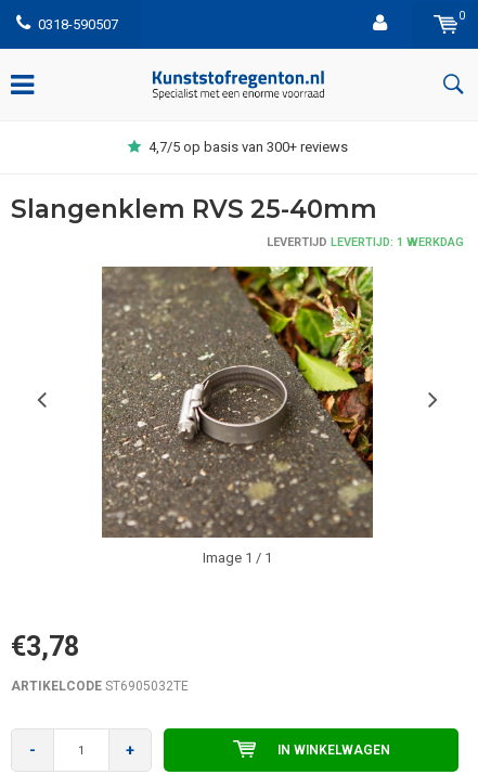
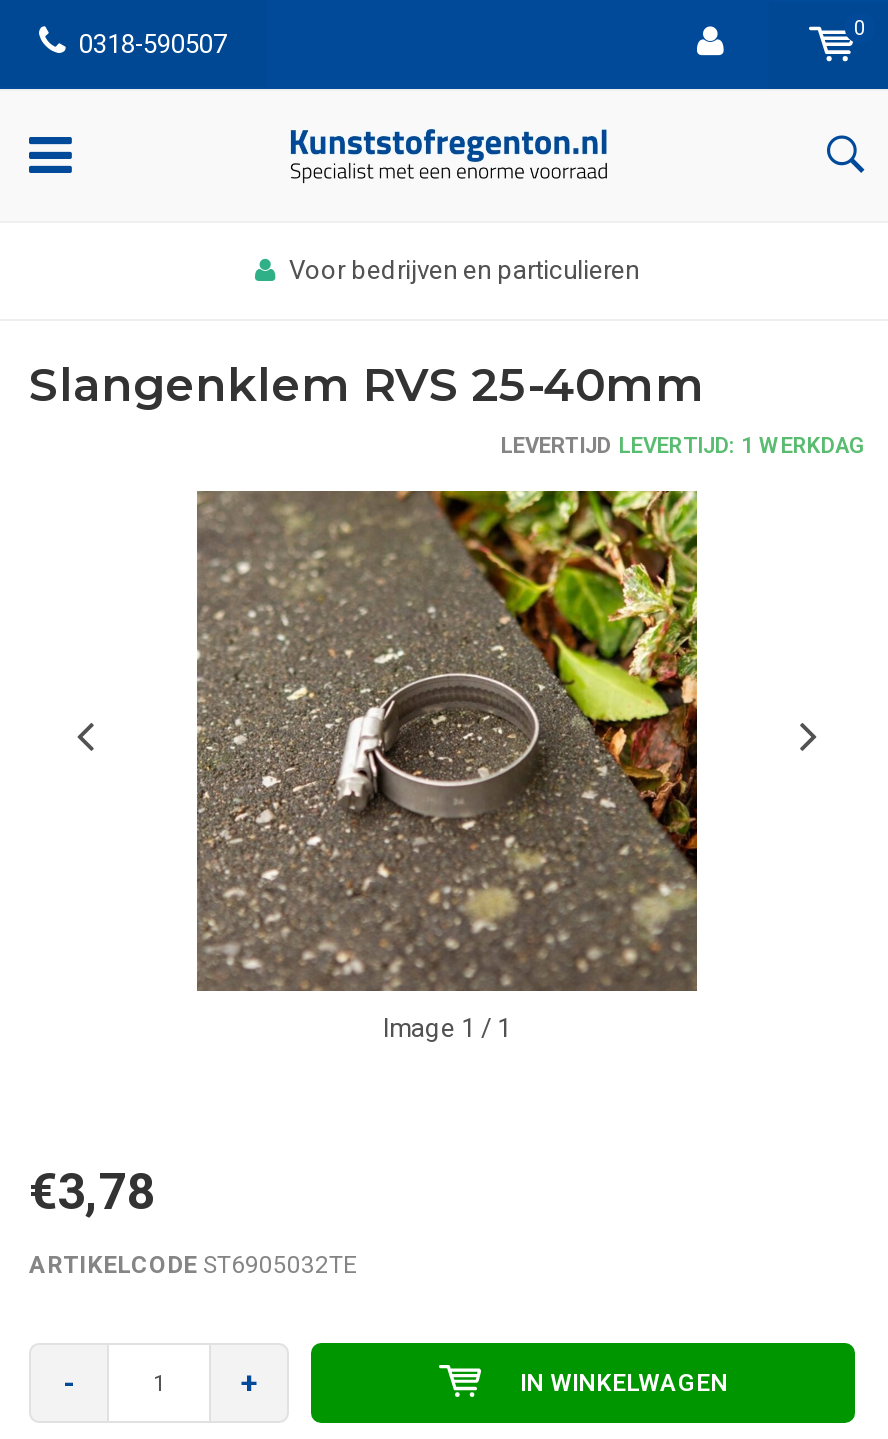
- 4,7/5 op basis van 300+ reviews
+ Voor bedrijven en particulieren
